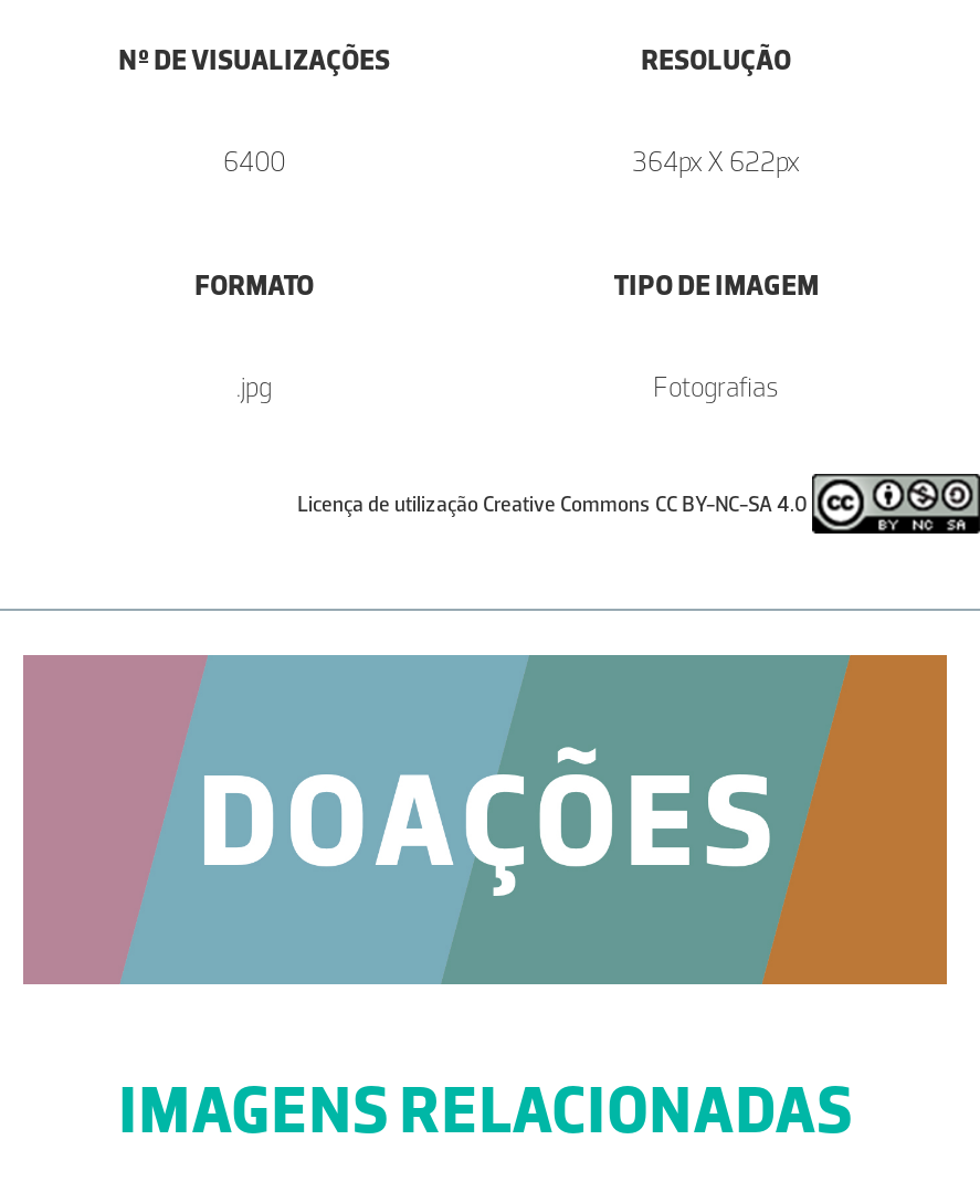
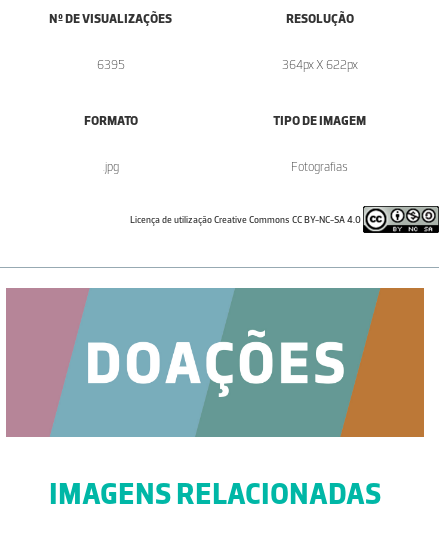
- 6400
+ 6395
